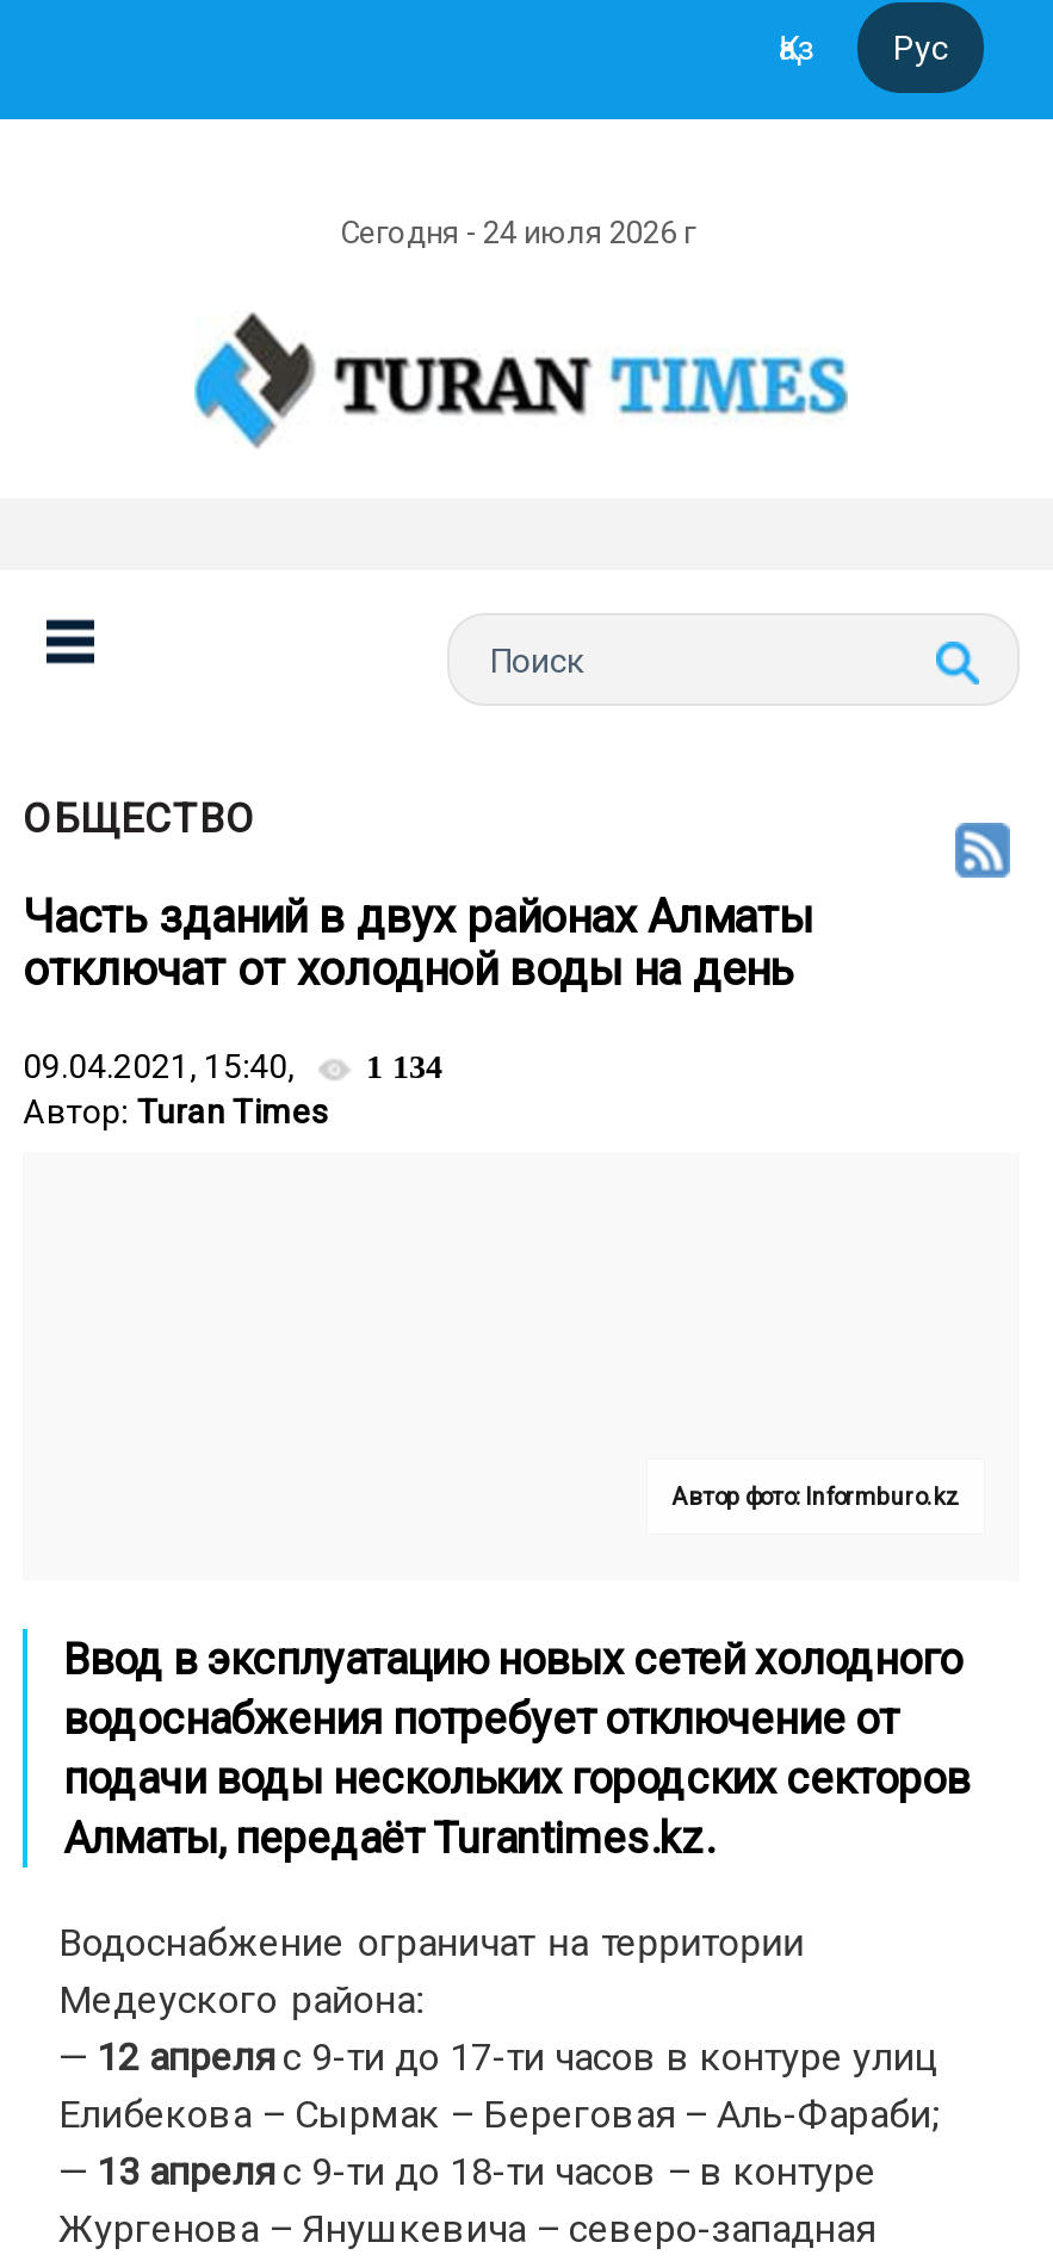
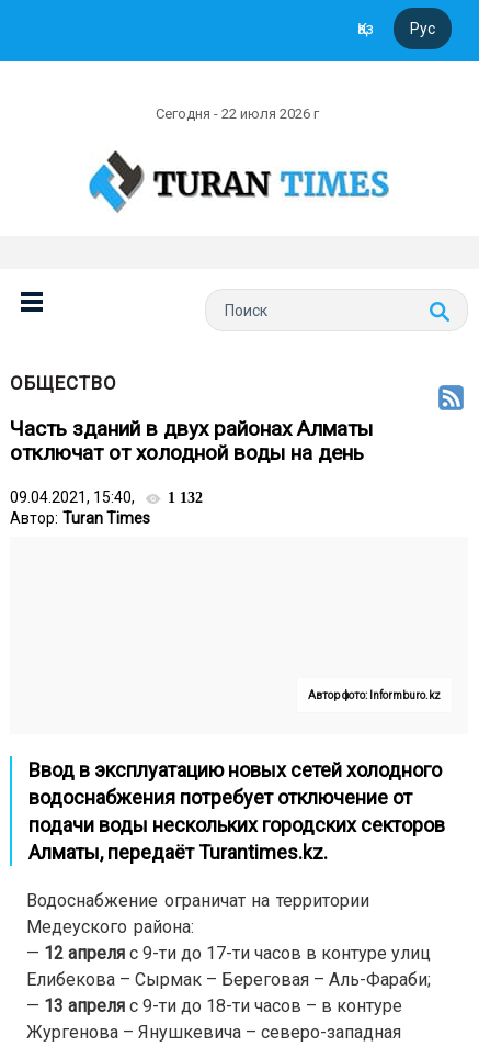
- Сегодня - 24 июля 2026 г
+ Сегодня - 22 июля 2026 г

- 09.04.2021, 15:40, 1 134
+ 09.04.2021, 15:40, 1 132
